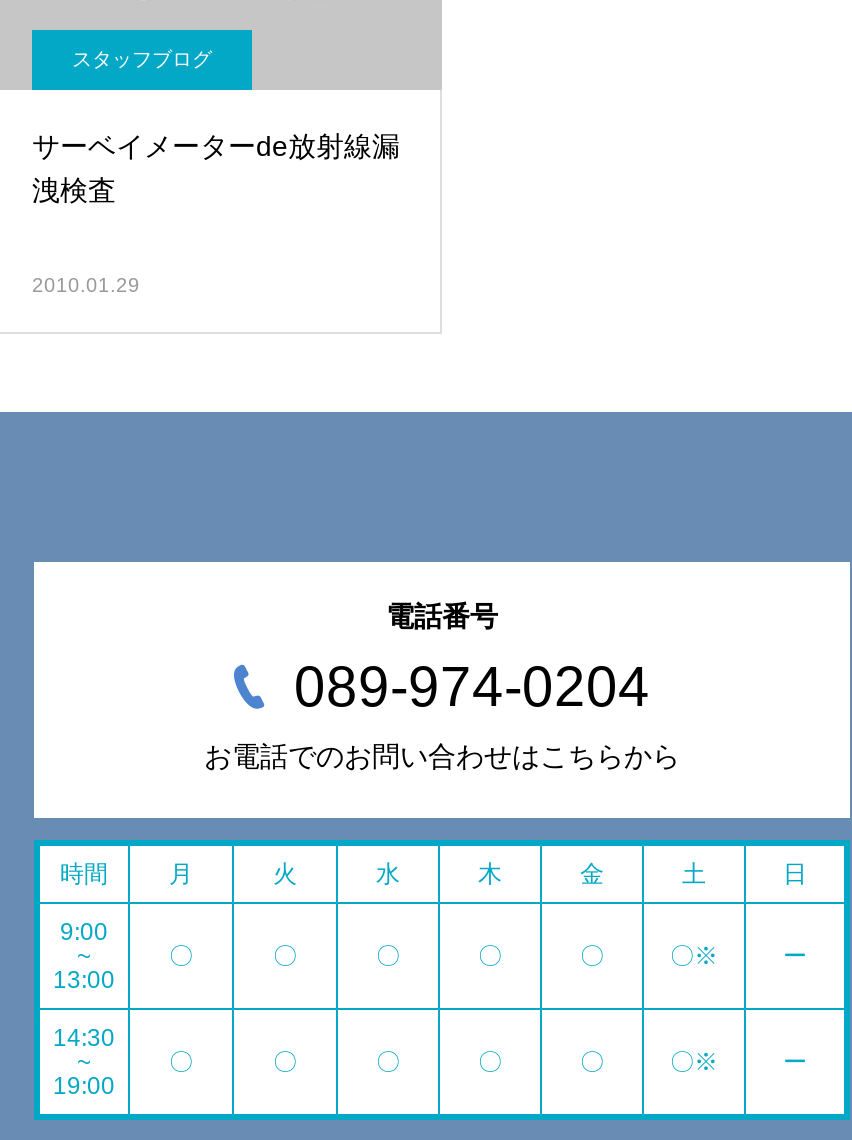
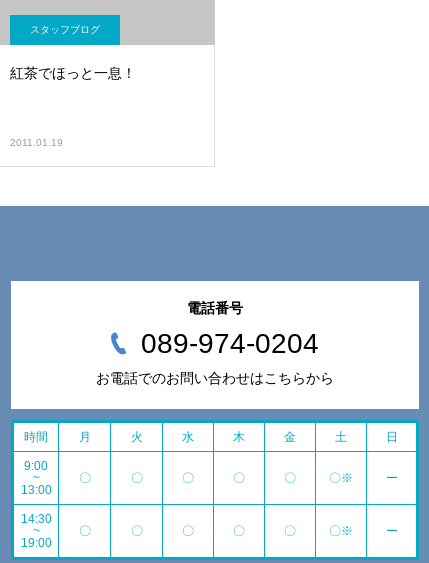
- サーベイメーターde放射線漏
- 洩検査
+ 紅茶でほっと一息！

- 2010.01.29
+ 2011.01.19
